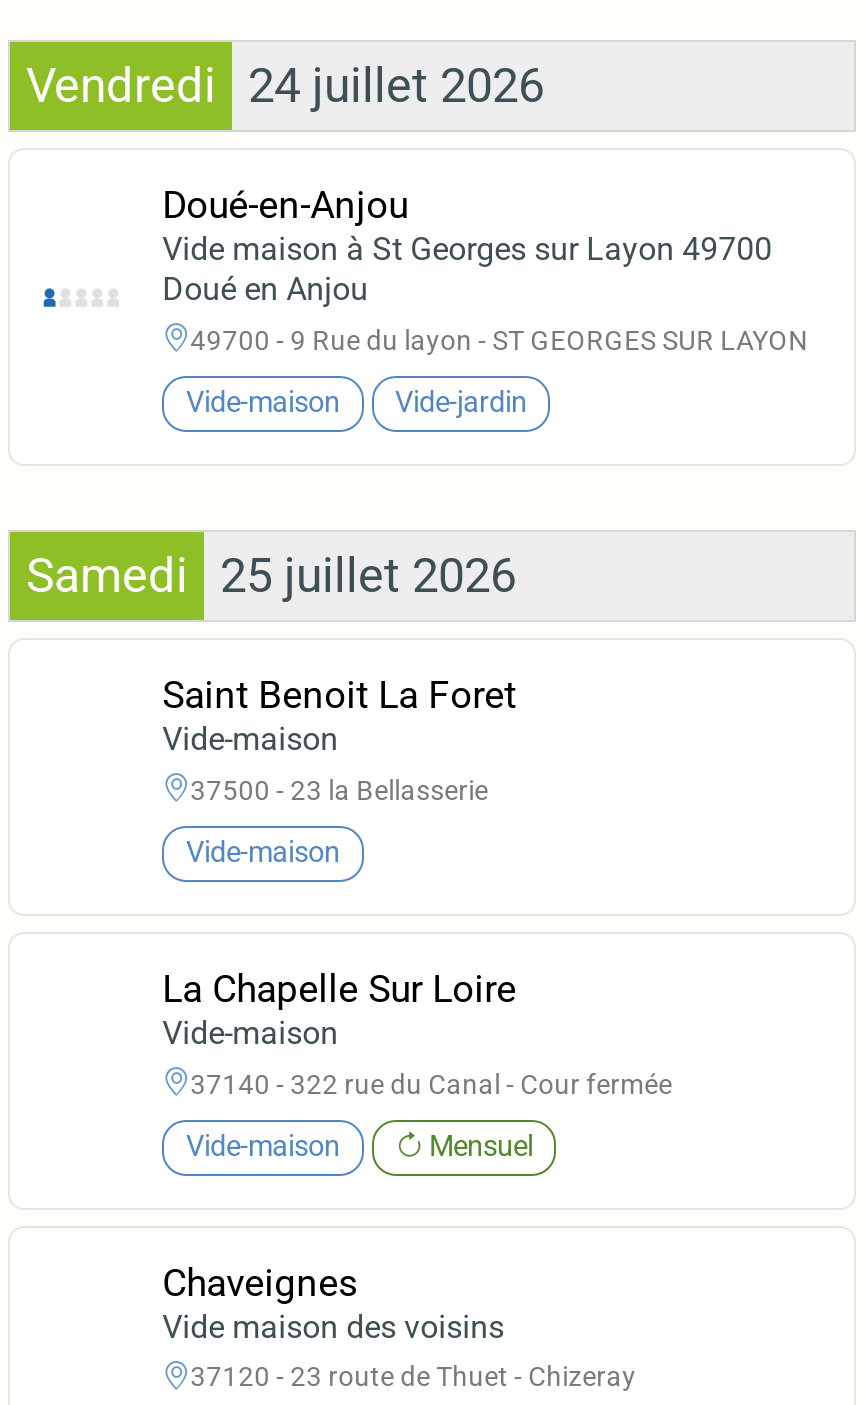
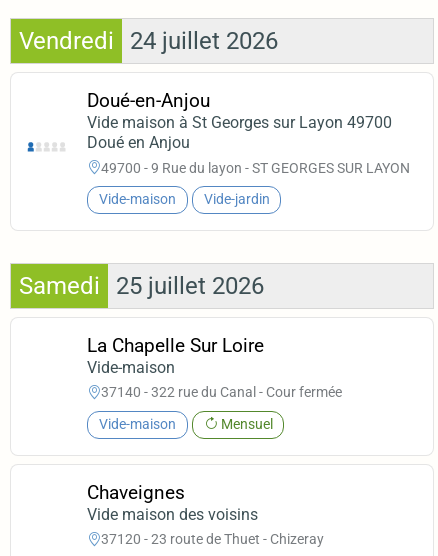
- Saint Benoit La Foret
- Vide-maison
- 37500 - 23 la Bellasserie
- Vide-maison
